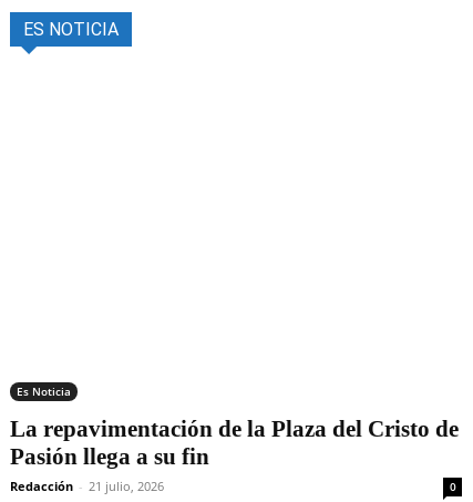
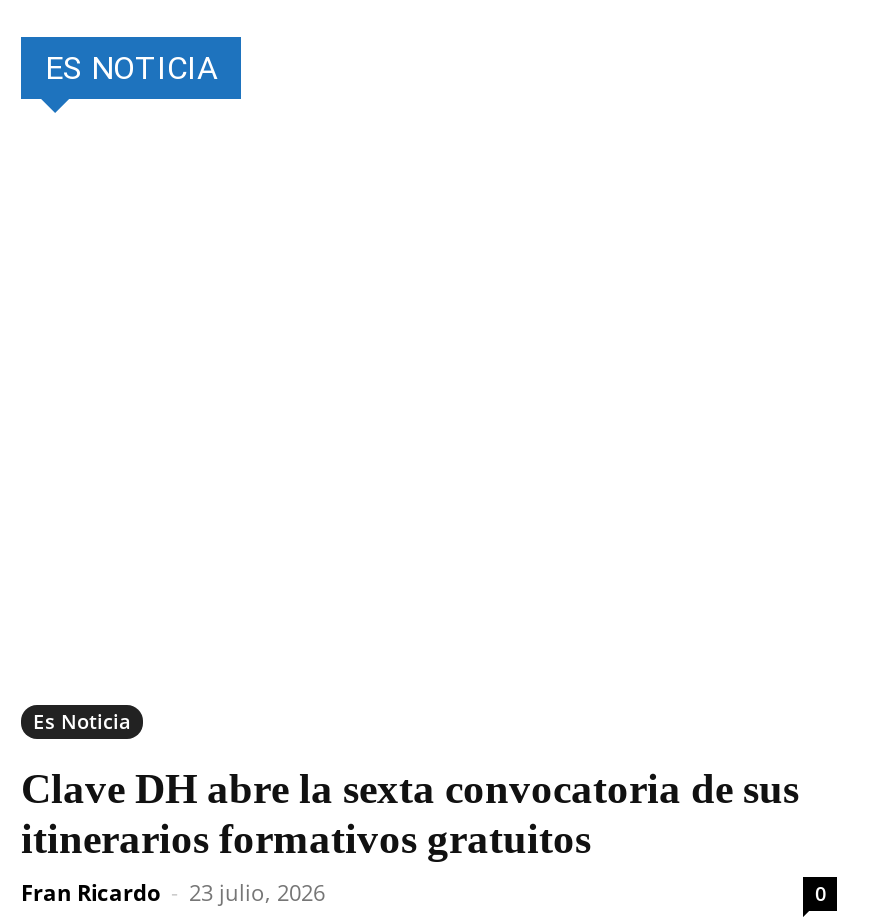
- La repavimentación de la Plaza del Cristo de
- Pasión llega a su fin
- Redacción - 21 julio, 2026
+ Clave DH abre la sexta convocatoria de sus
+ itinerarios formativos gratuitos
+ Fran Ricardo - 23 julio, 2026
